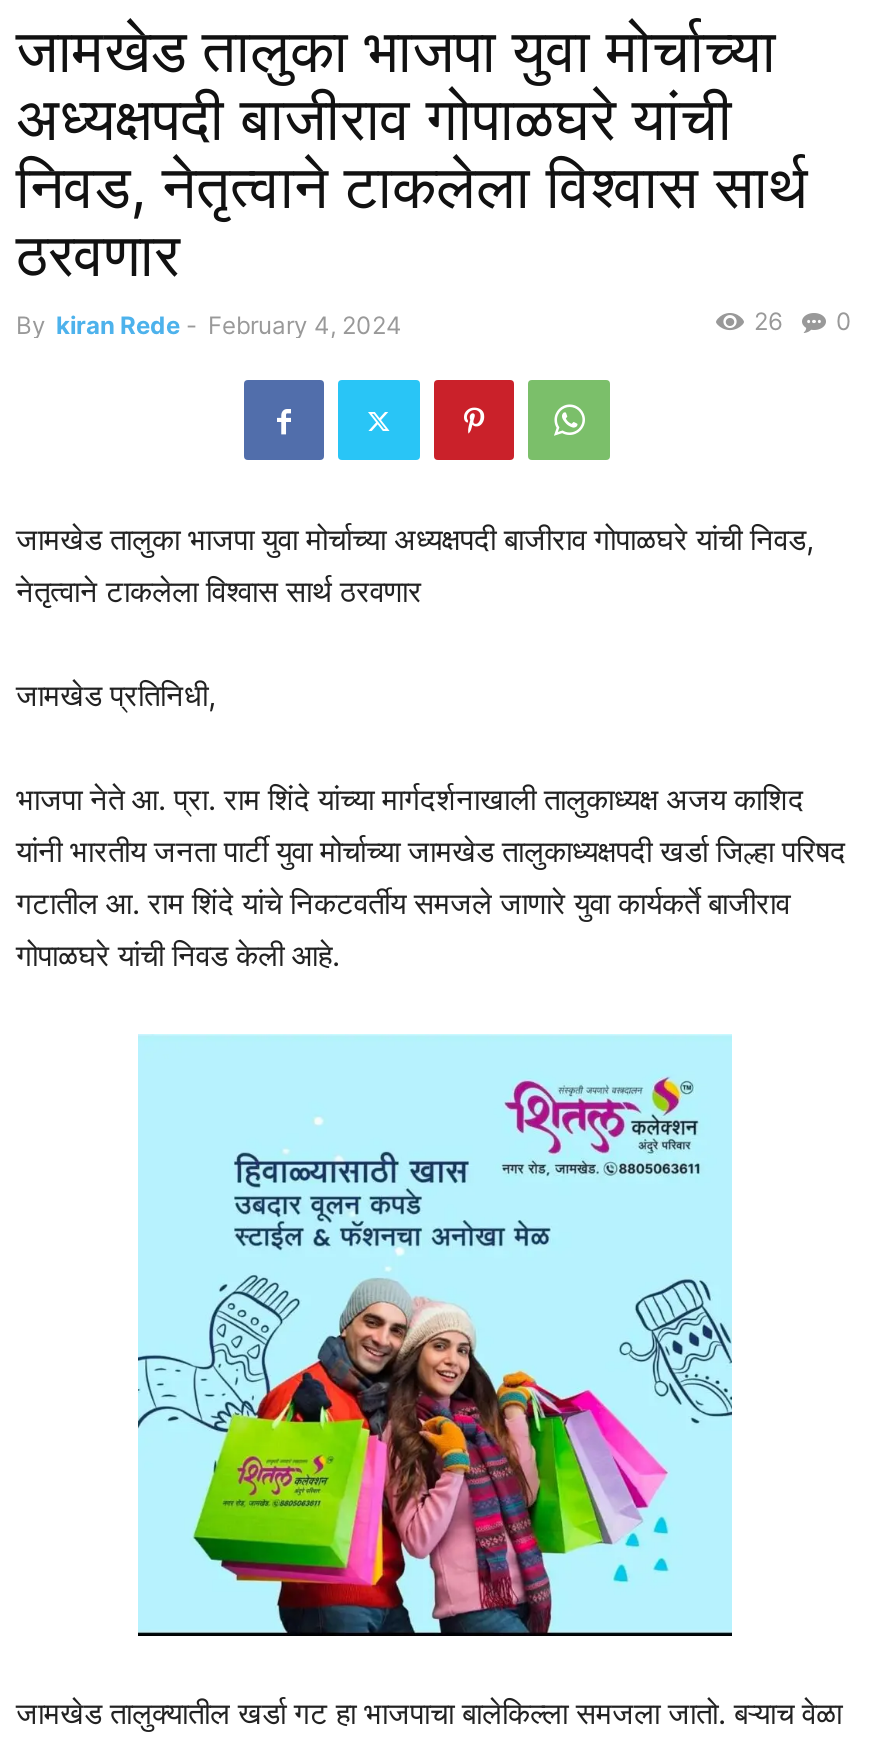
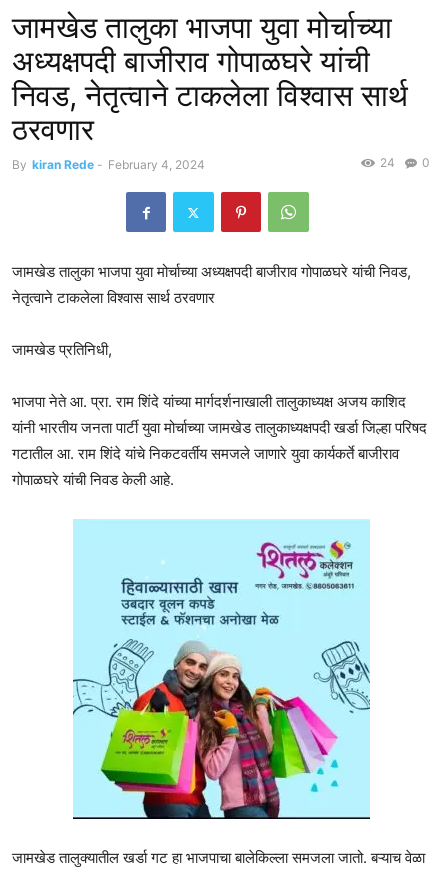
- 26 0
+ 24 0
